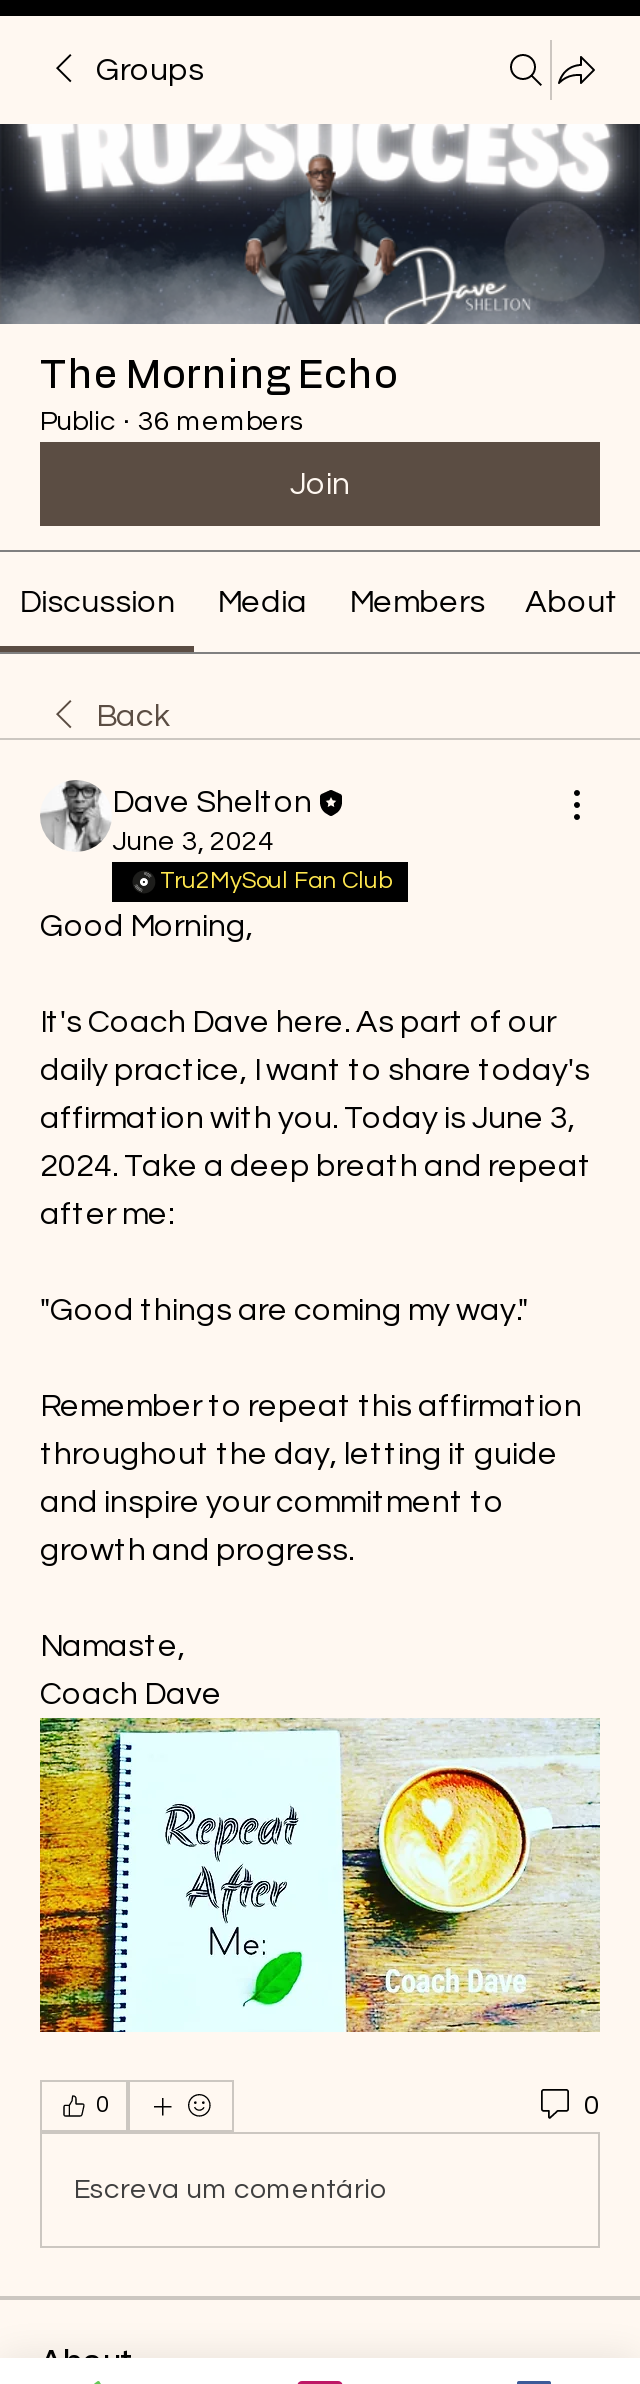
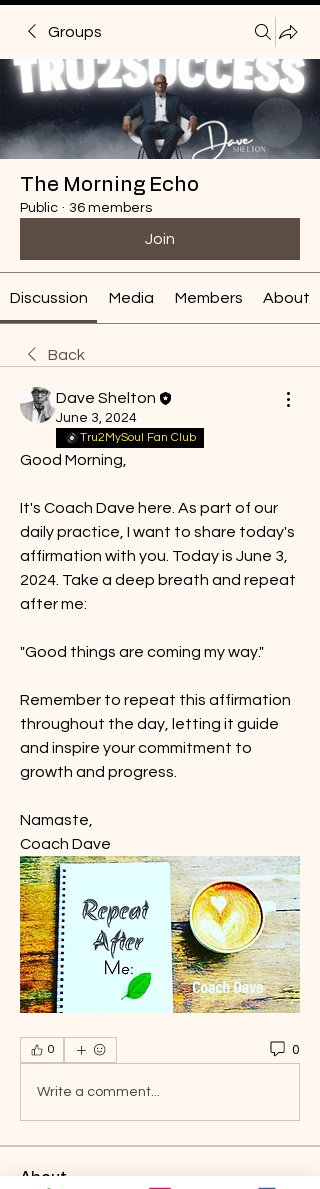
- Escreva um comentário
+ Write a comment...
